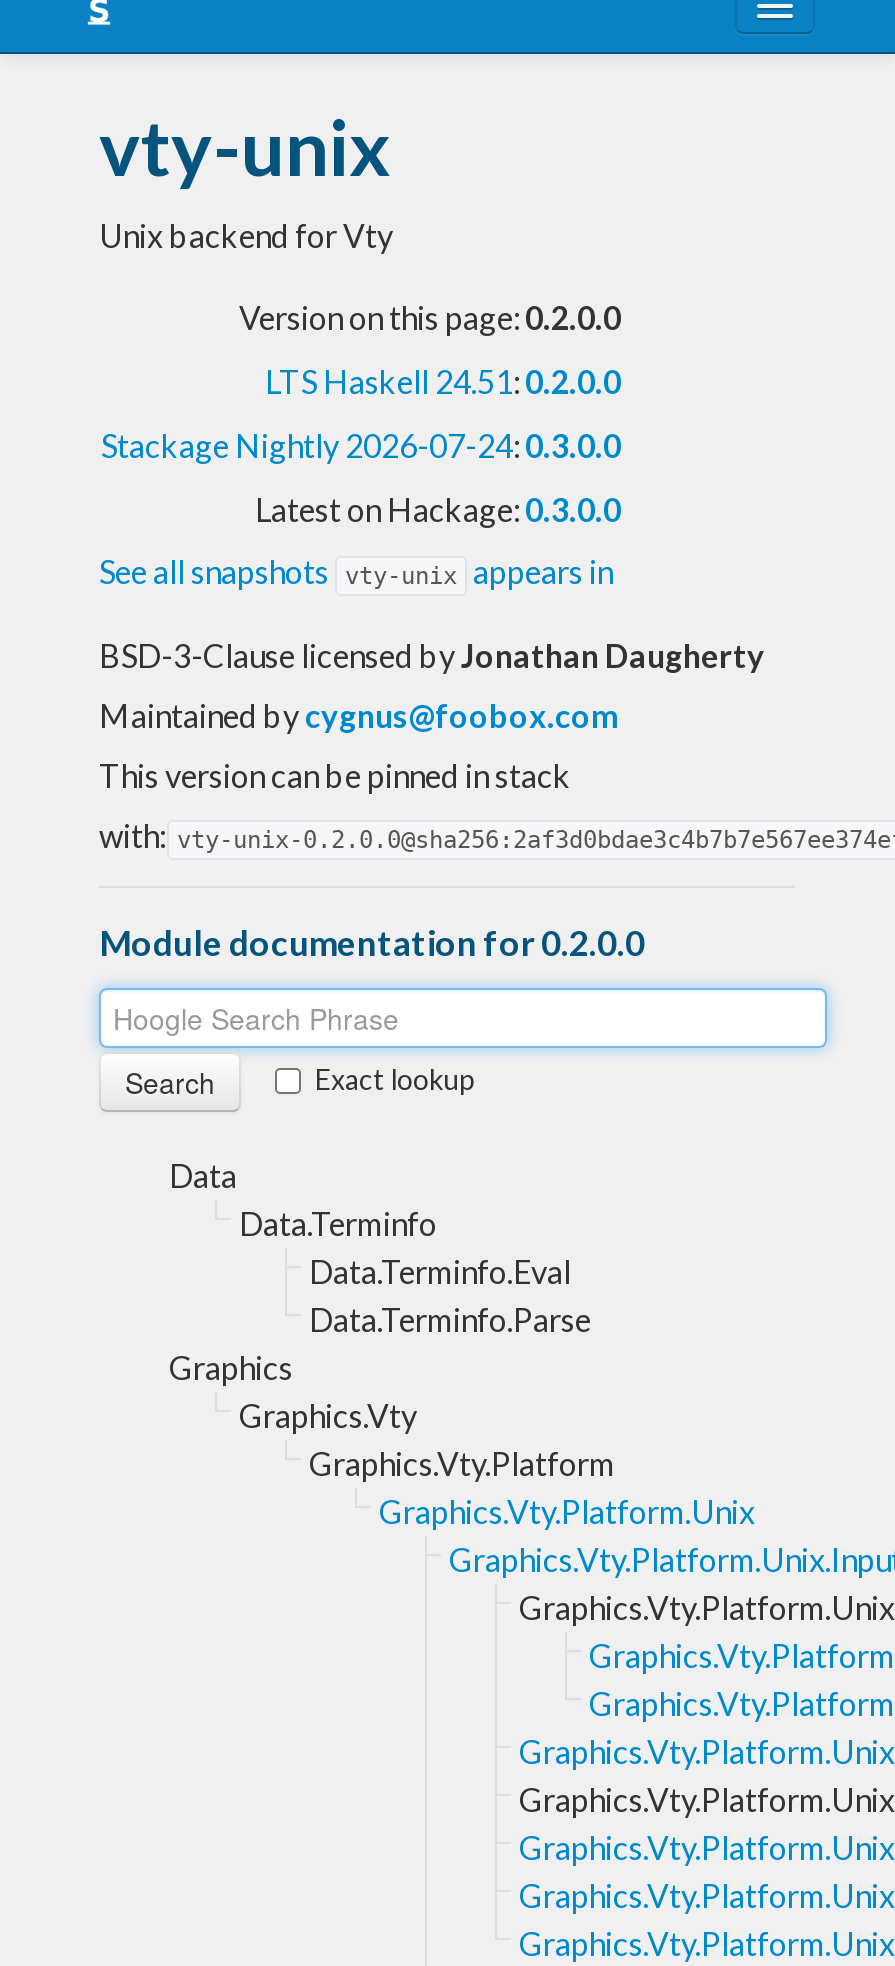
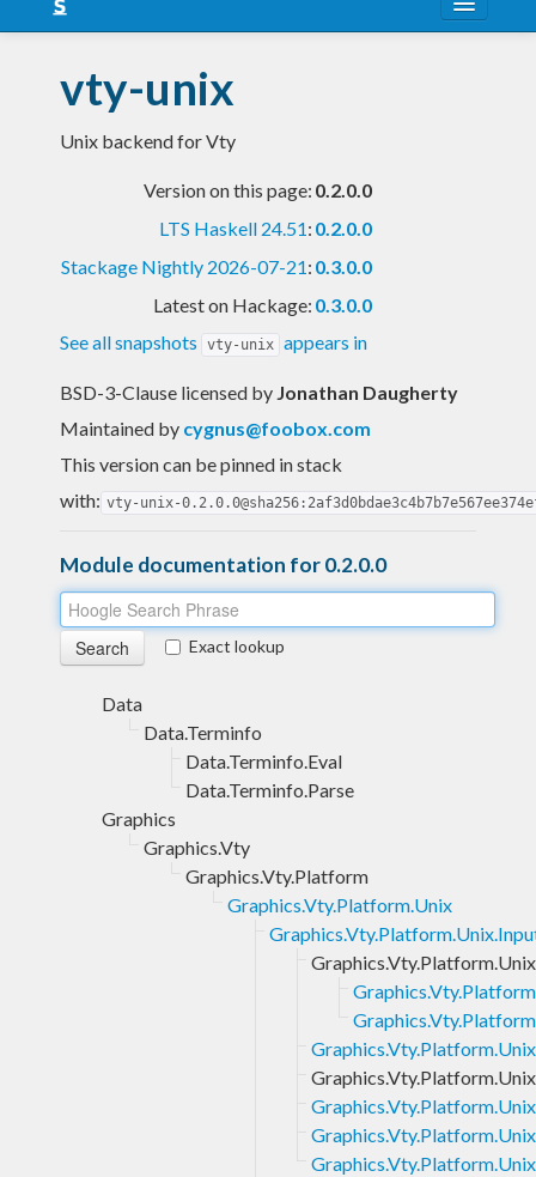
- Stackage Nightly 2026-07-24: 0.3.0.0
+ Stackage Nightly 2026-07-21: 0.3.0.0
